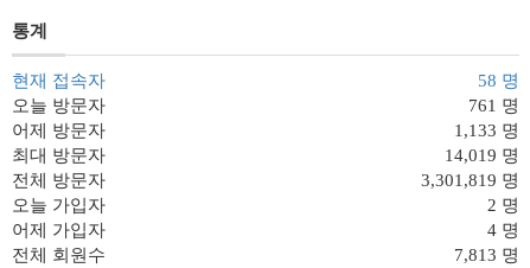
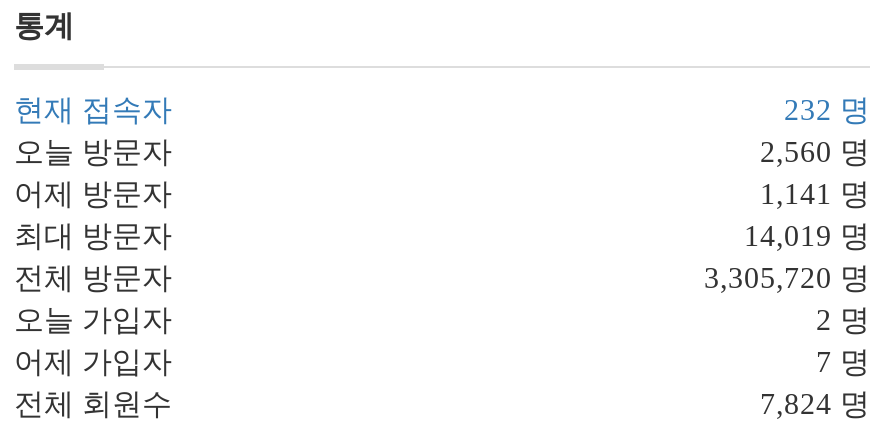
- 58 명
+ 232 명

- 761 명
+ 2,560 명

- 1,133 명
+ 1,141 명

- 3,301,819 명
+ 3,305,720 명

- 4 명
+ 7 명

- 7,813 명
+ 7,824 명
